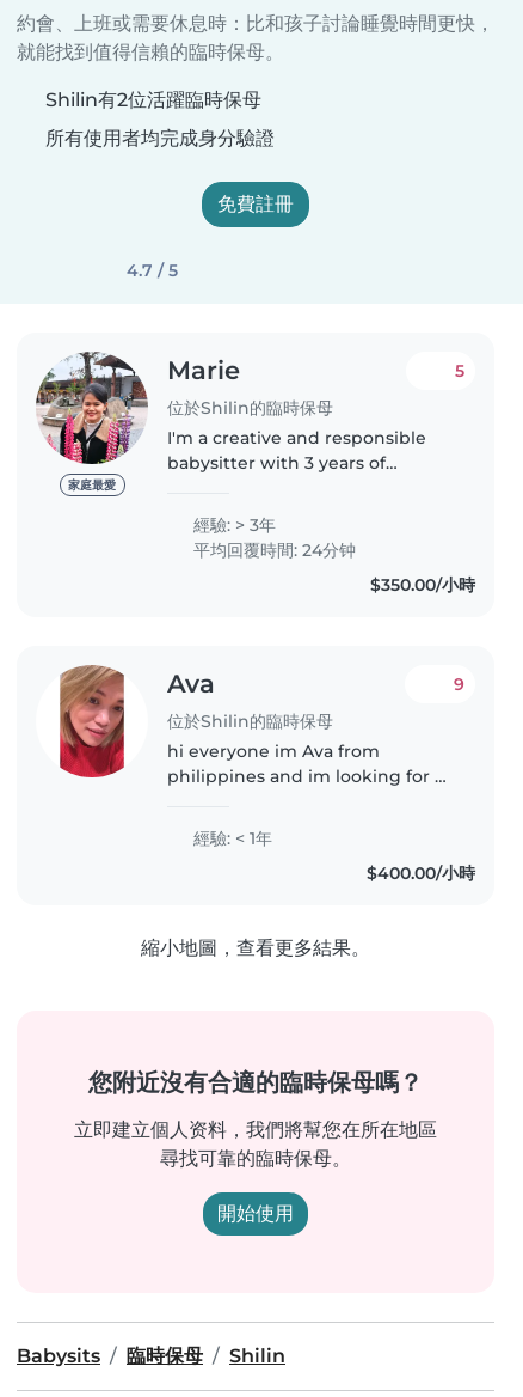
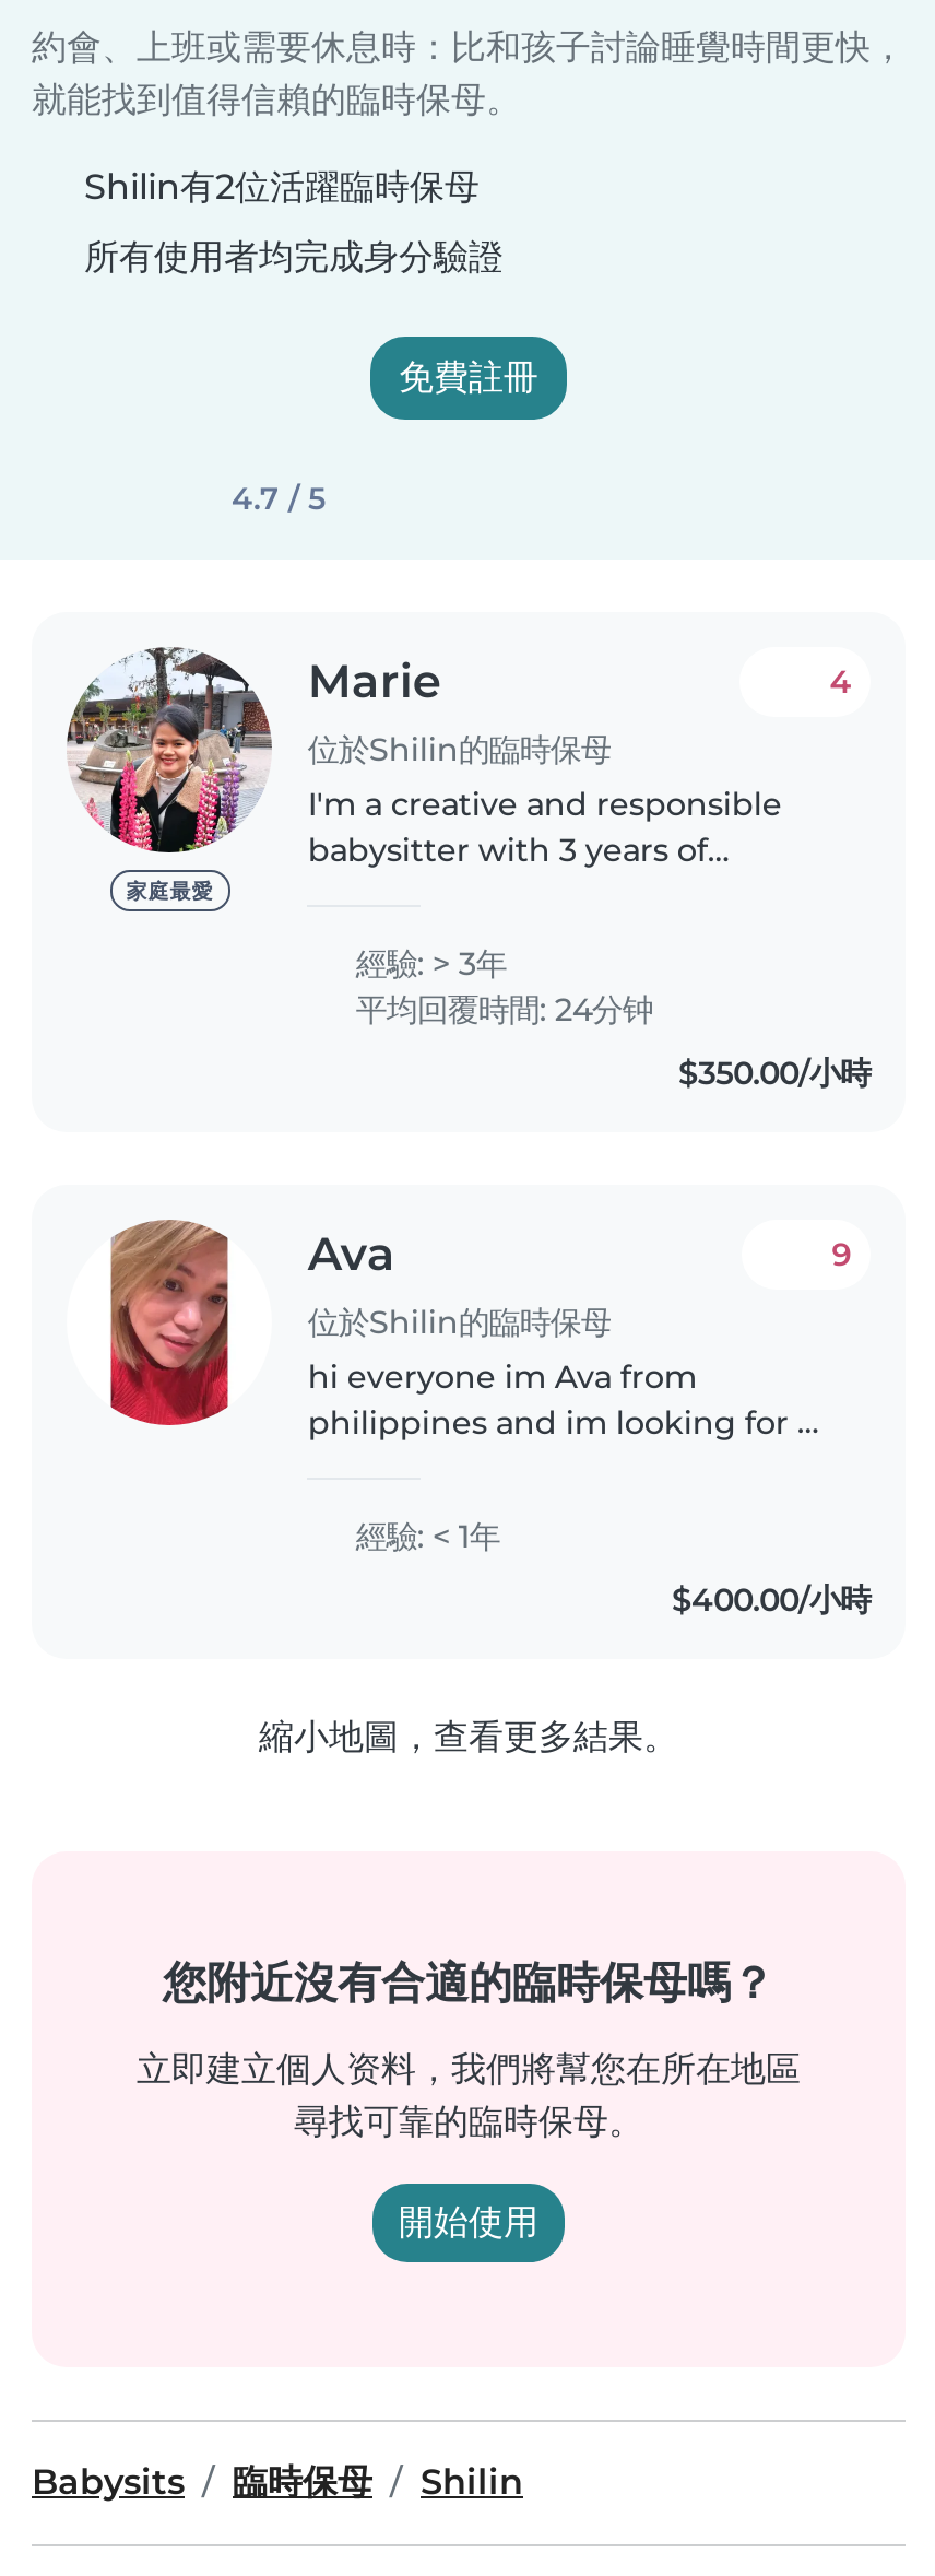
- 5
+ 4
